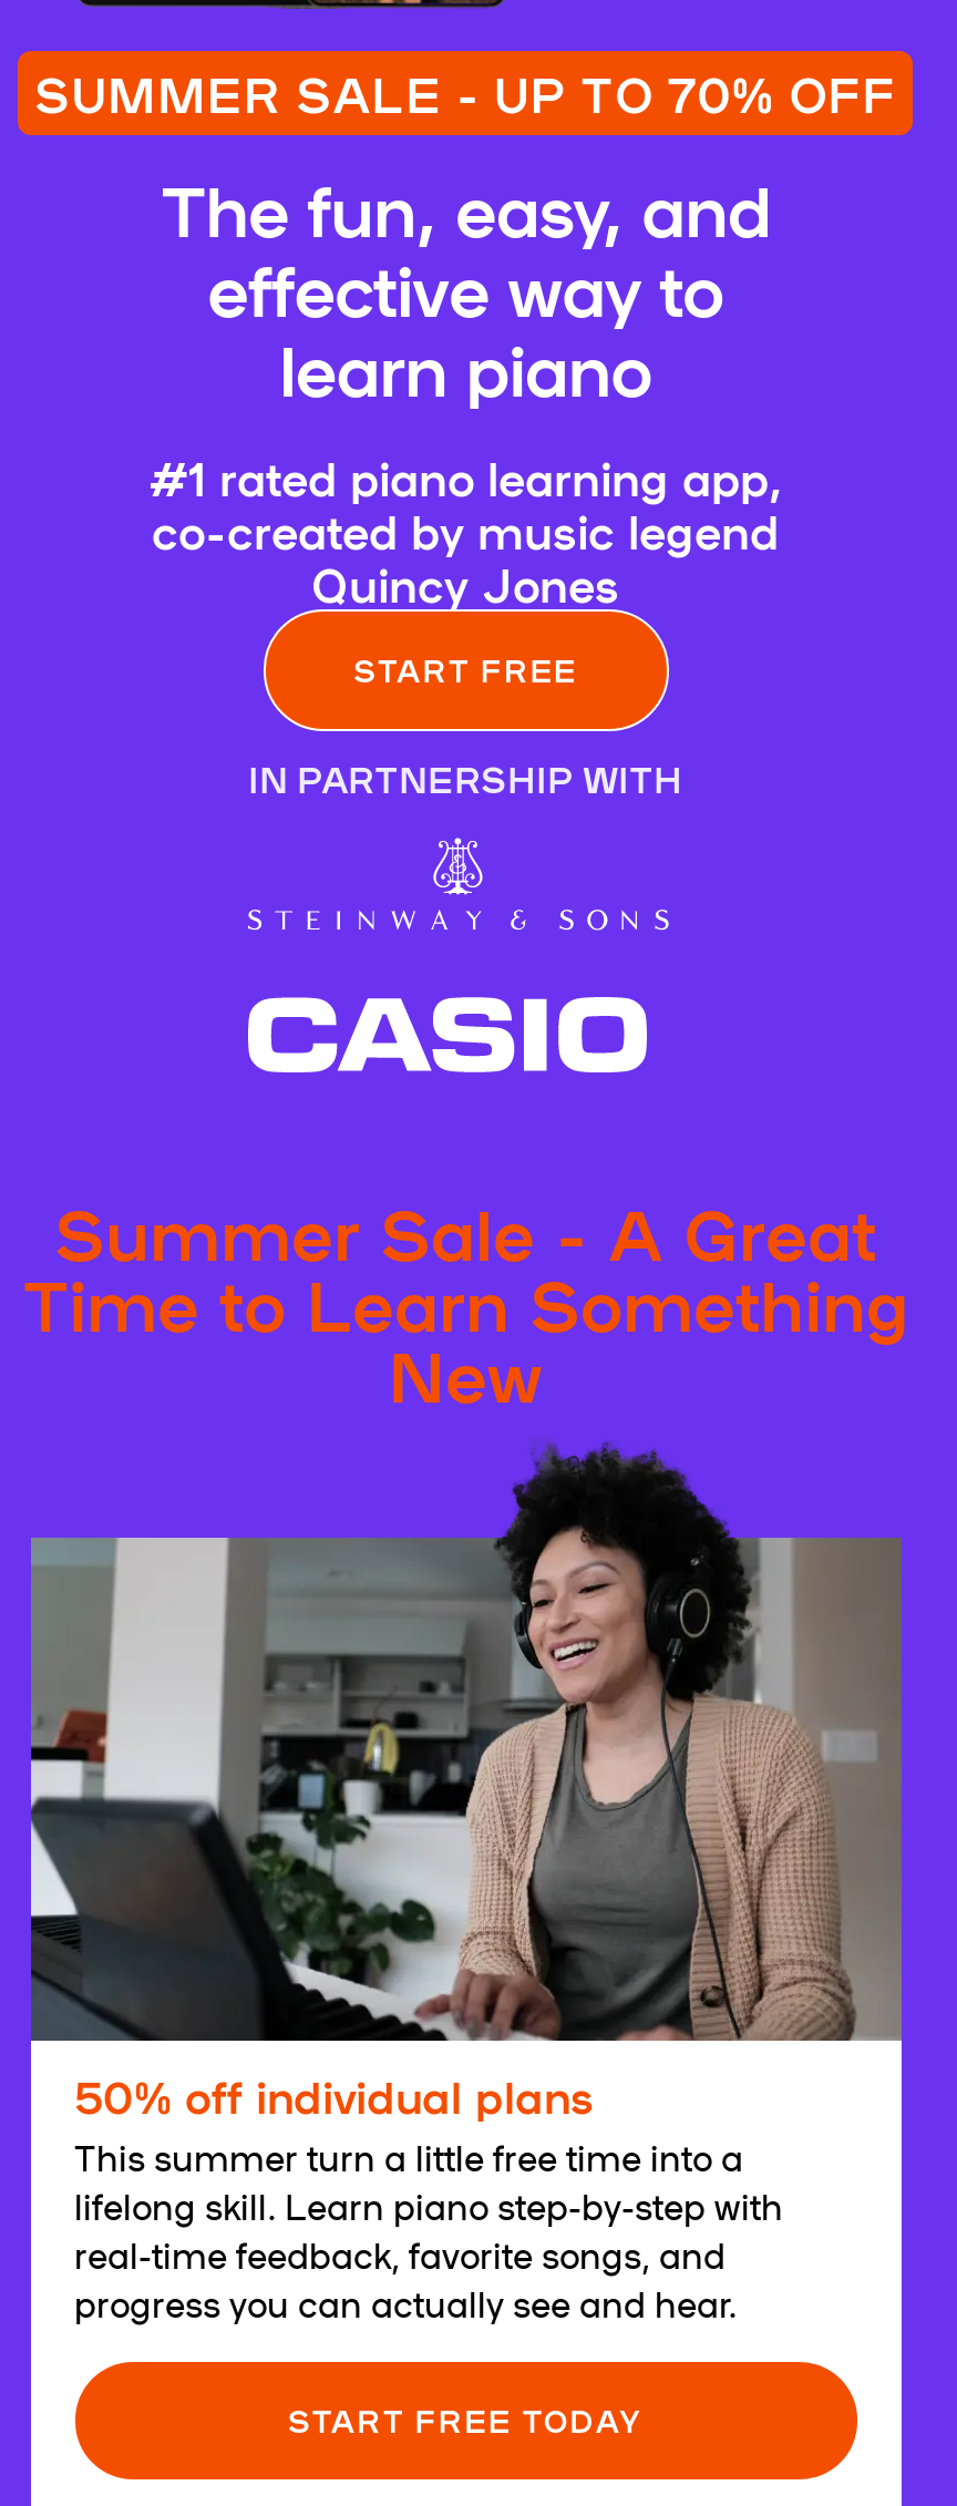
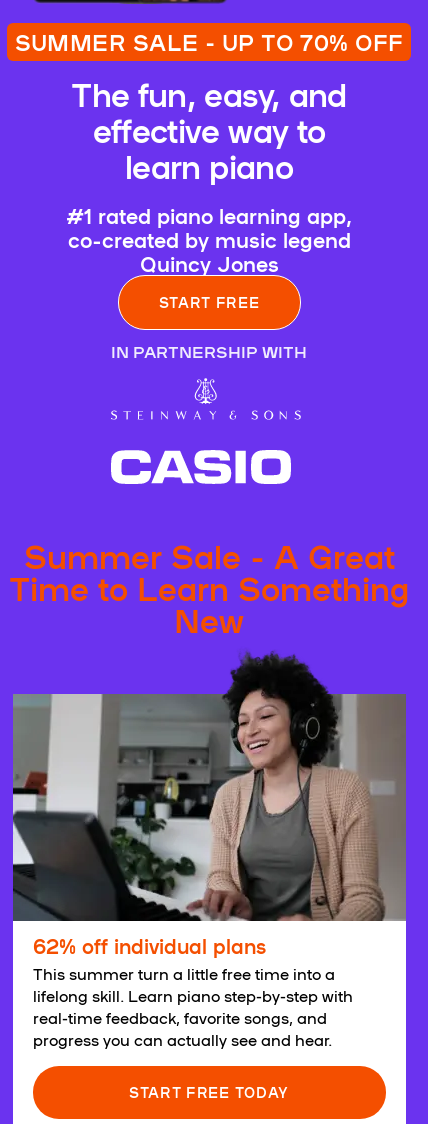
- 50% off individual plans
+ 62% off individual plans
